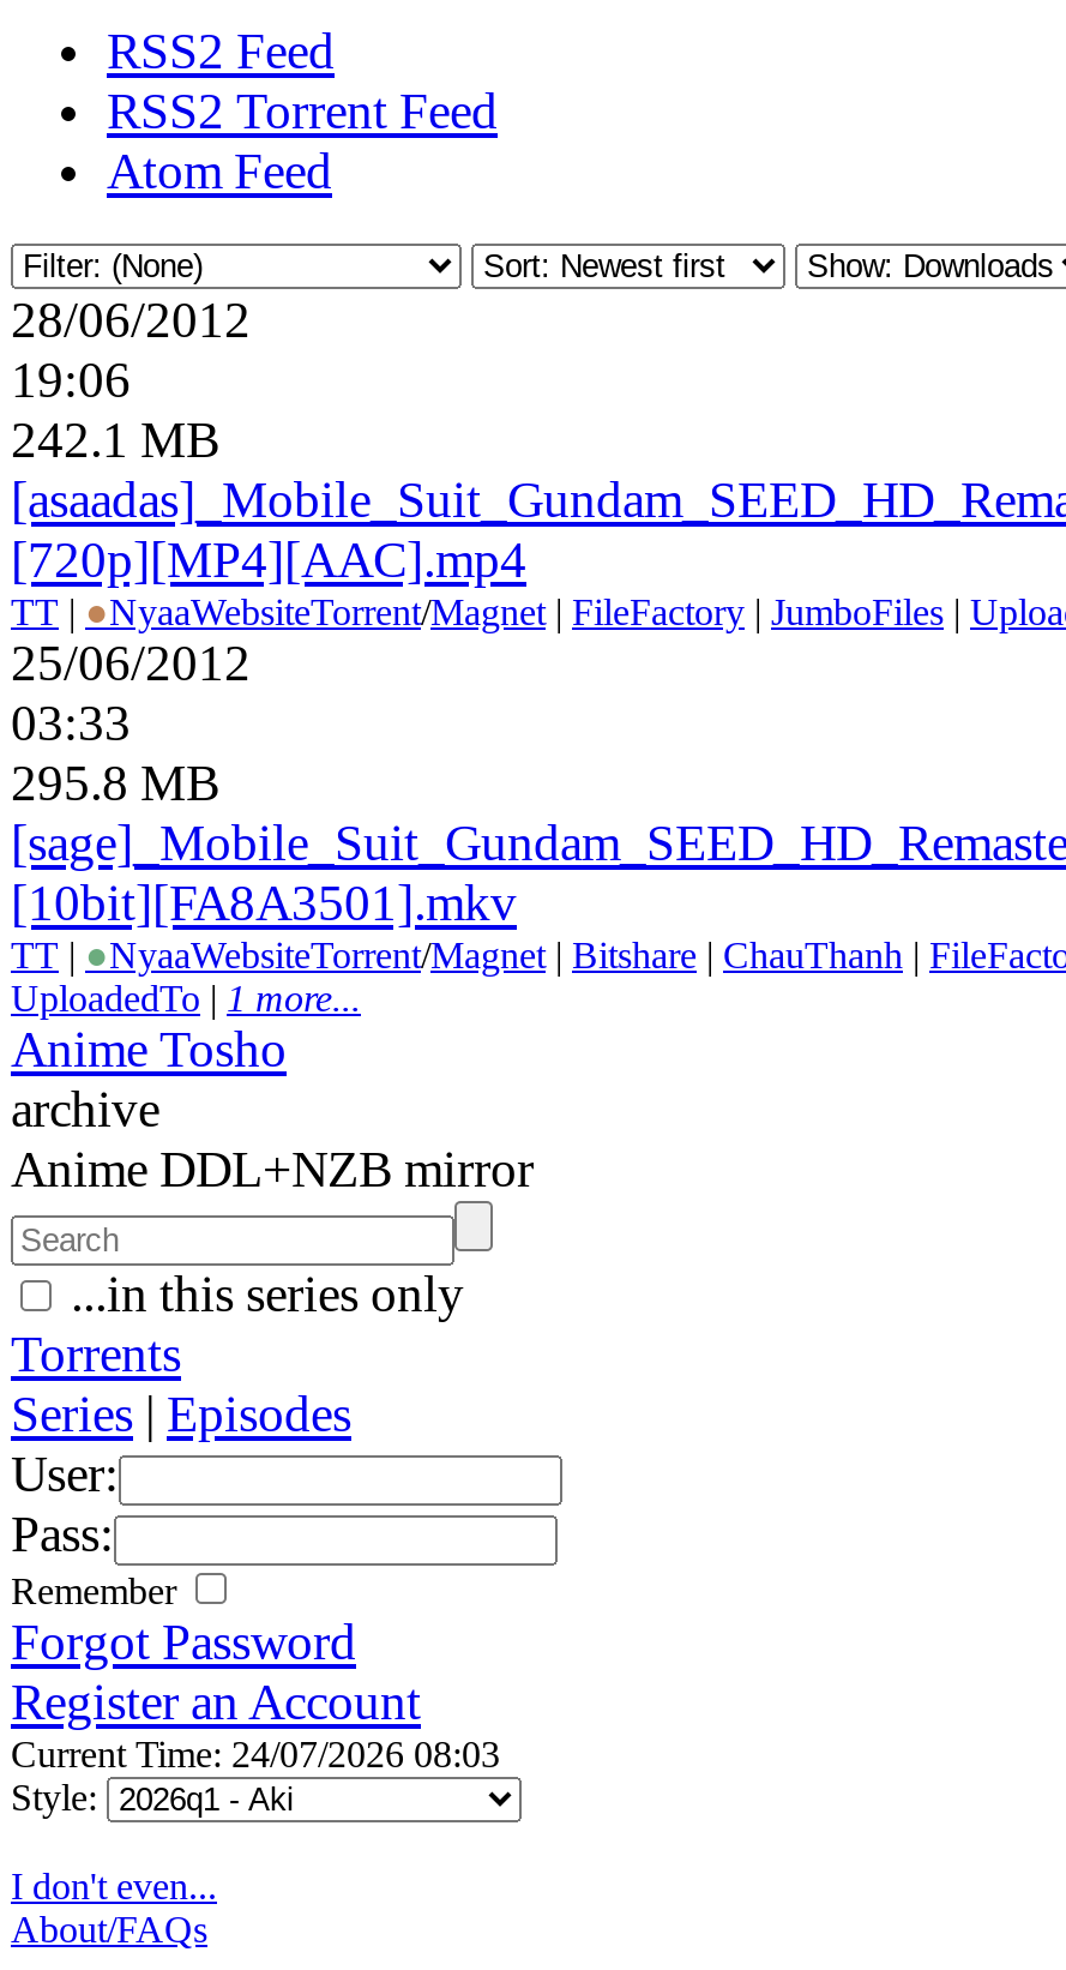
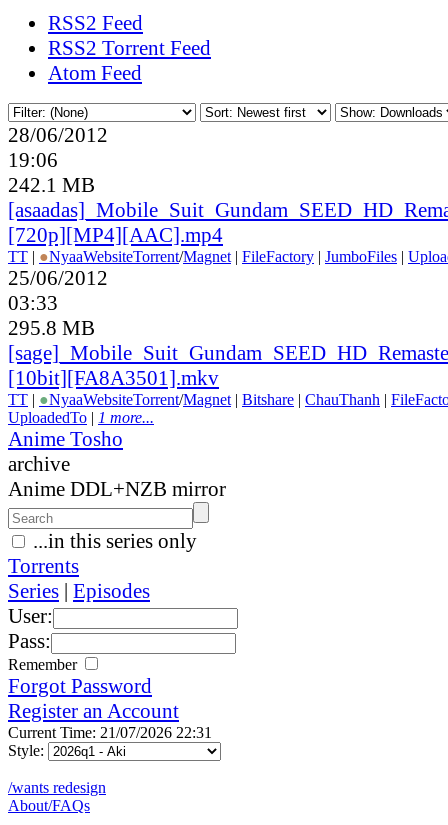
- Current Time: 24/07/2026 08:03
+ Current Time: 21/07/2026 22:31

- I don't even...
+ /wants redesign
